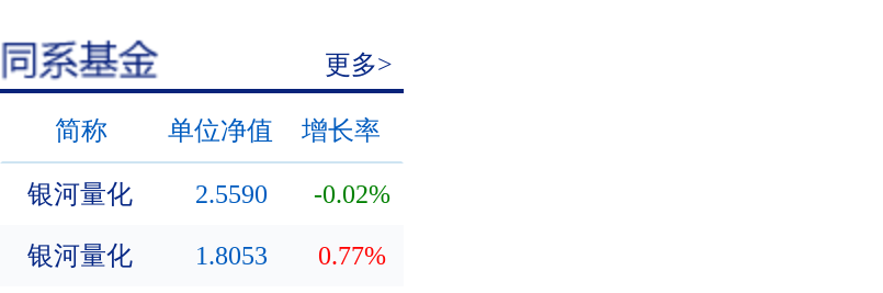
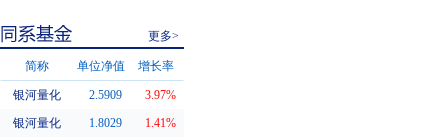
- 2.5590
+ 2.5909

- -0.02%
+ 3.97%

- 1.8053
+ 1.8029

- 0.77%
+ 1.41%
